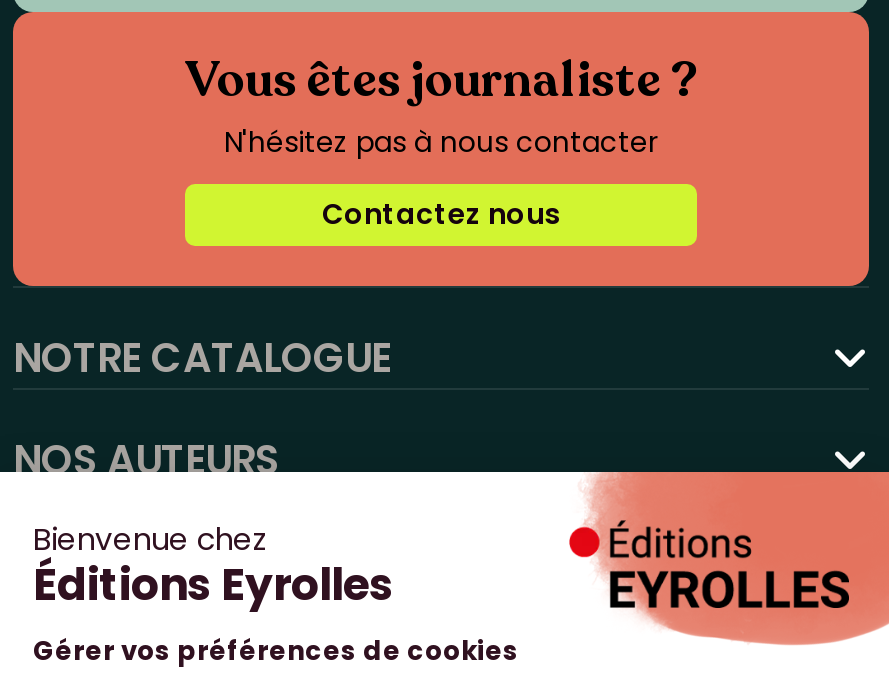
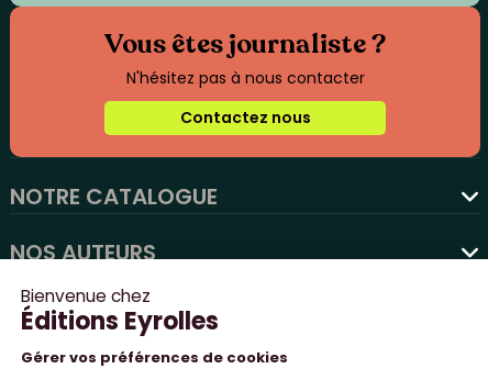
- [image]
